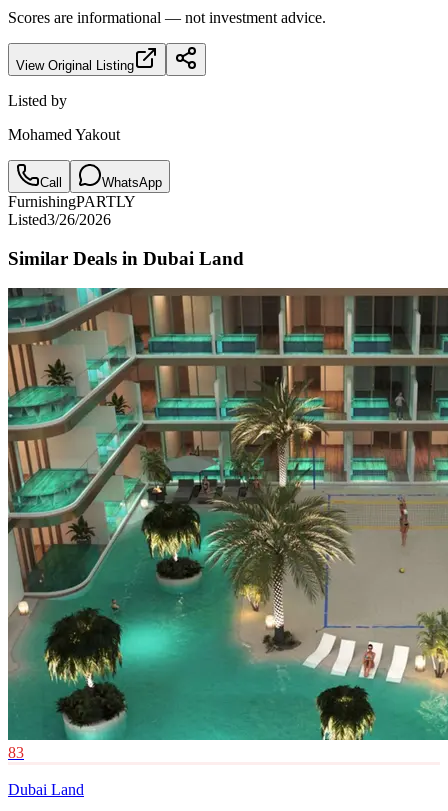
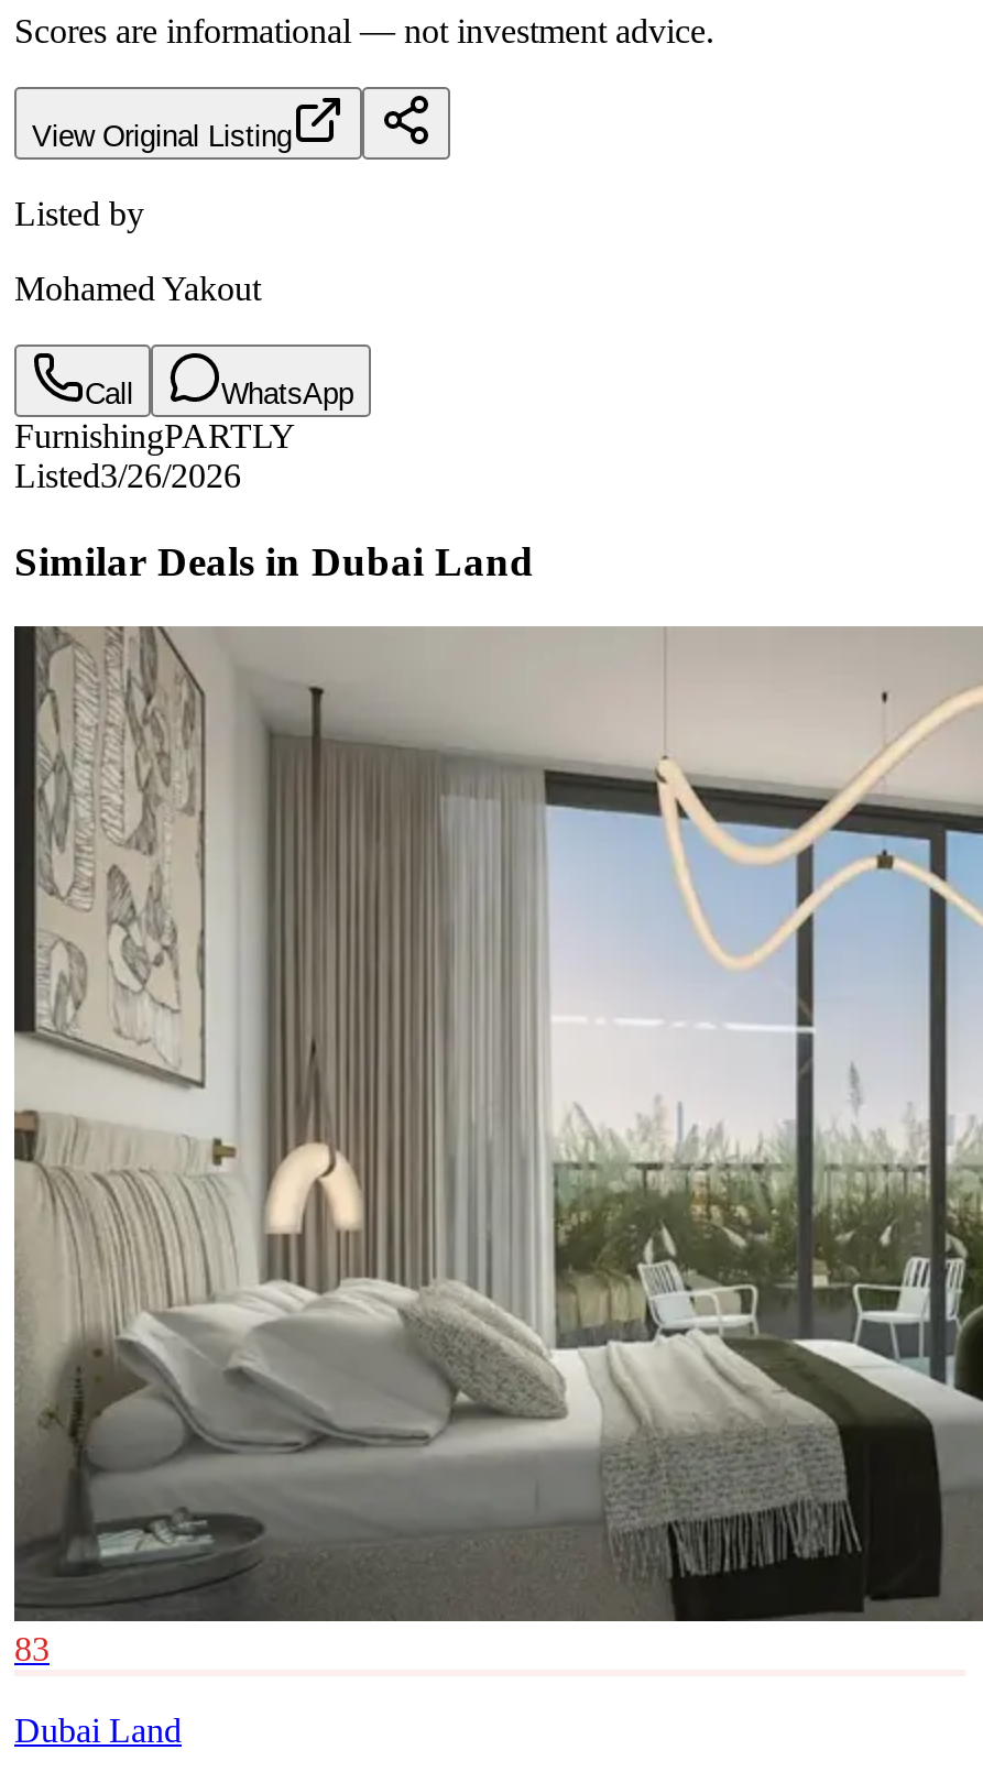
- [image]
+ [image]
